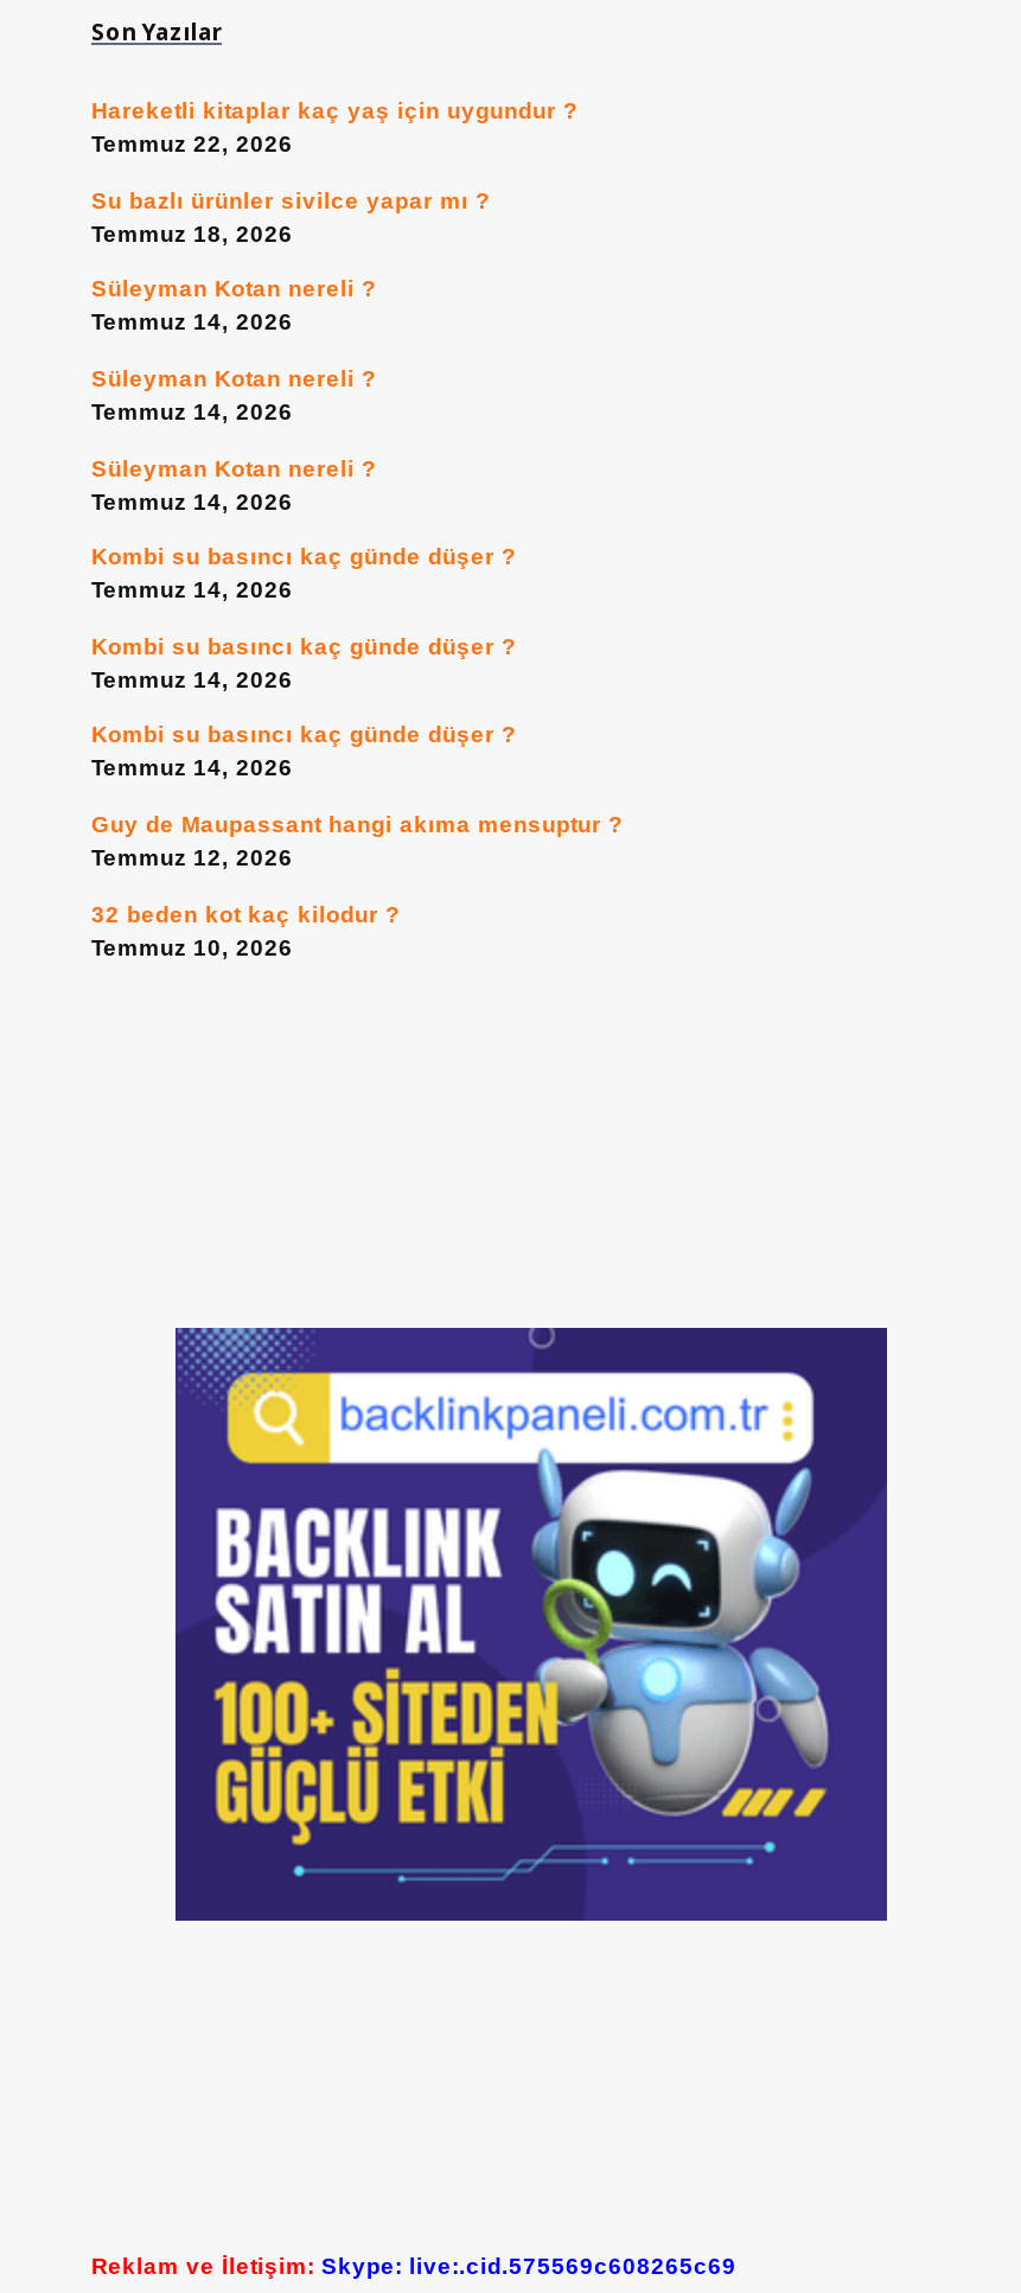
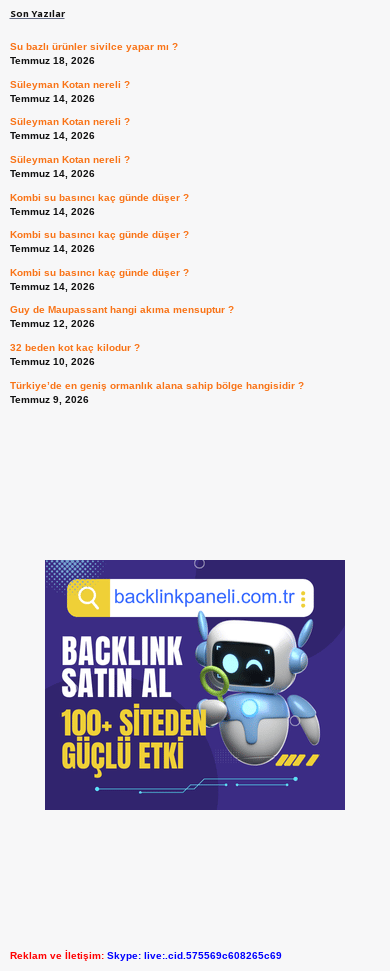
- Hareketli kitaplar kaç yaş için uygundur ?
- Temmuz 22, 2026

moved up: Su bazlı ürünler sivilce yapar mı ? | Temmuz 18, 2026 | Süleyman Kotan nereli ? | ... | 32 beden kot kaç kilodur ? | Temmuz 10, 2026

+ Türkiye’de en geniş ormanlık alana sahip bölge hangisidir ?
+ Temmuz 9, 2026
